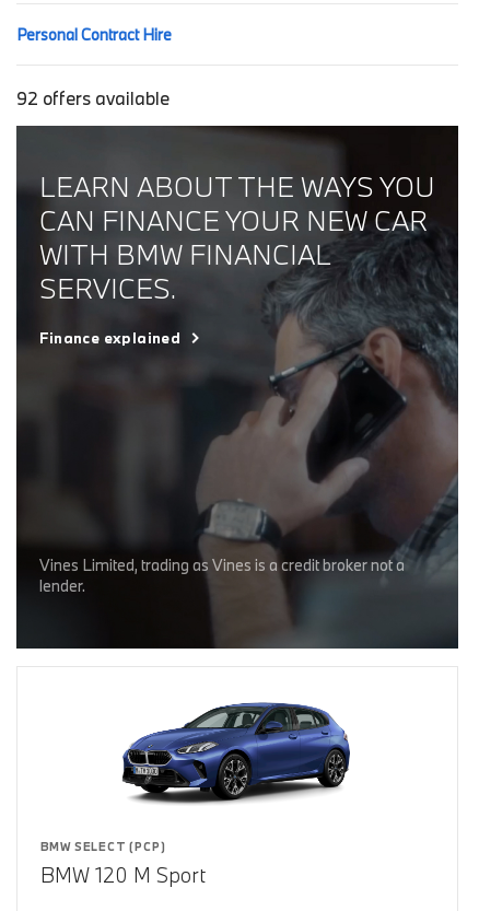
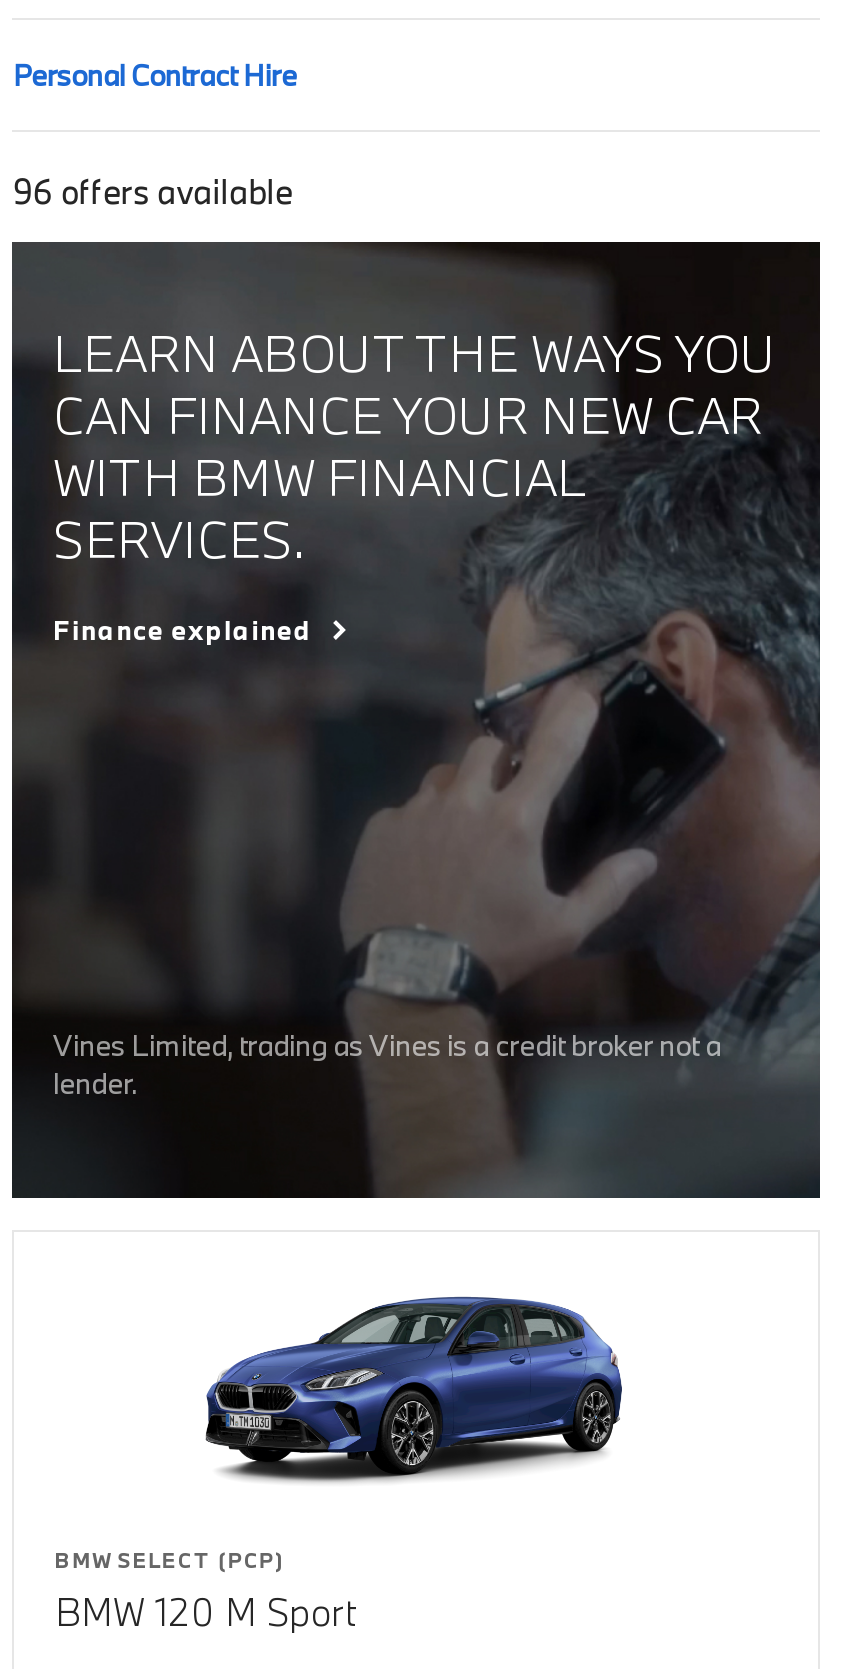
- 92 offers available
+ 96 offers available
